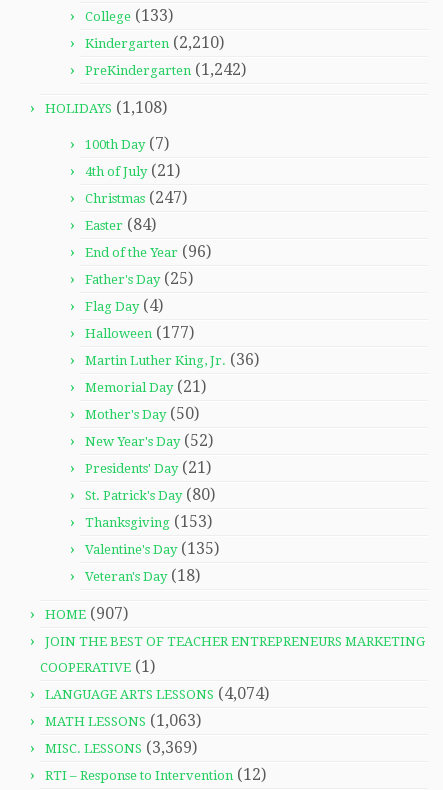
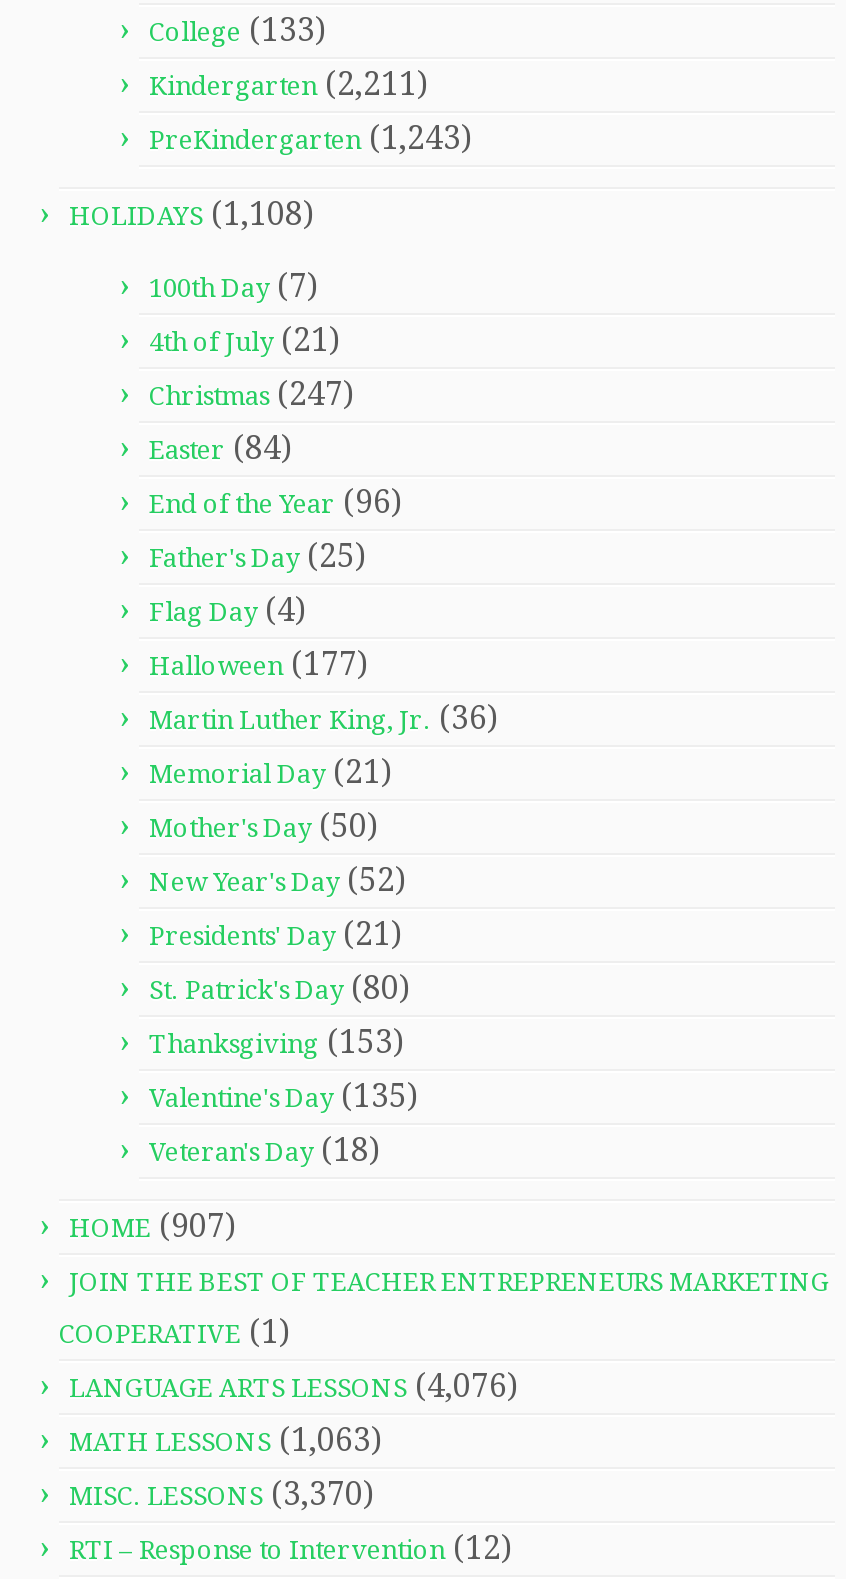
- Kindergarten (2,210)
+ Kindergarten (2,211)

- PreKindergarten (1,242)
+ PreKindergarten (1,243)

- LANGUAGE ARTS LESSONS (4,074)
+ LANGUAGE ARTS LESSONS (4,076)

- MISC. LESSONS (3,369)
+ MISC. LESSONS (3,370)
